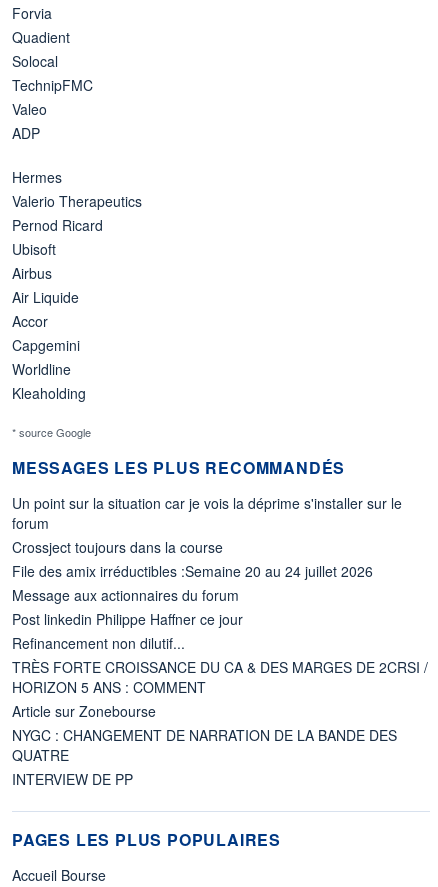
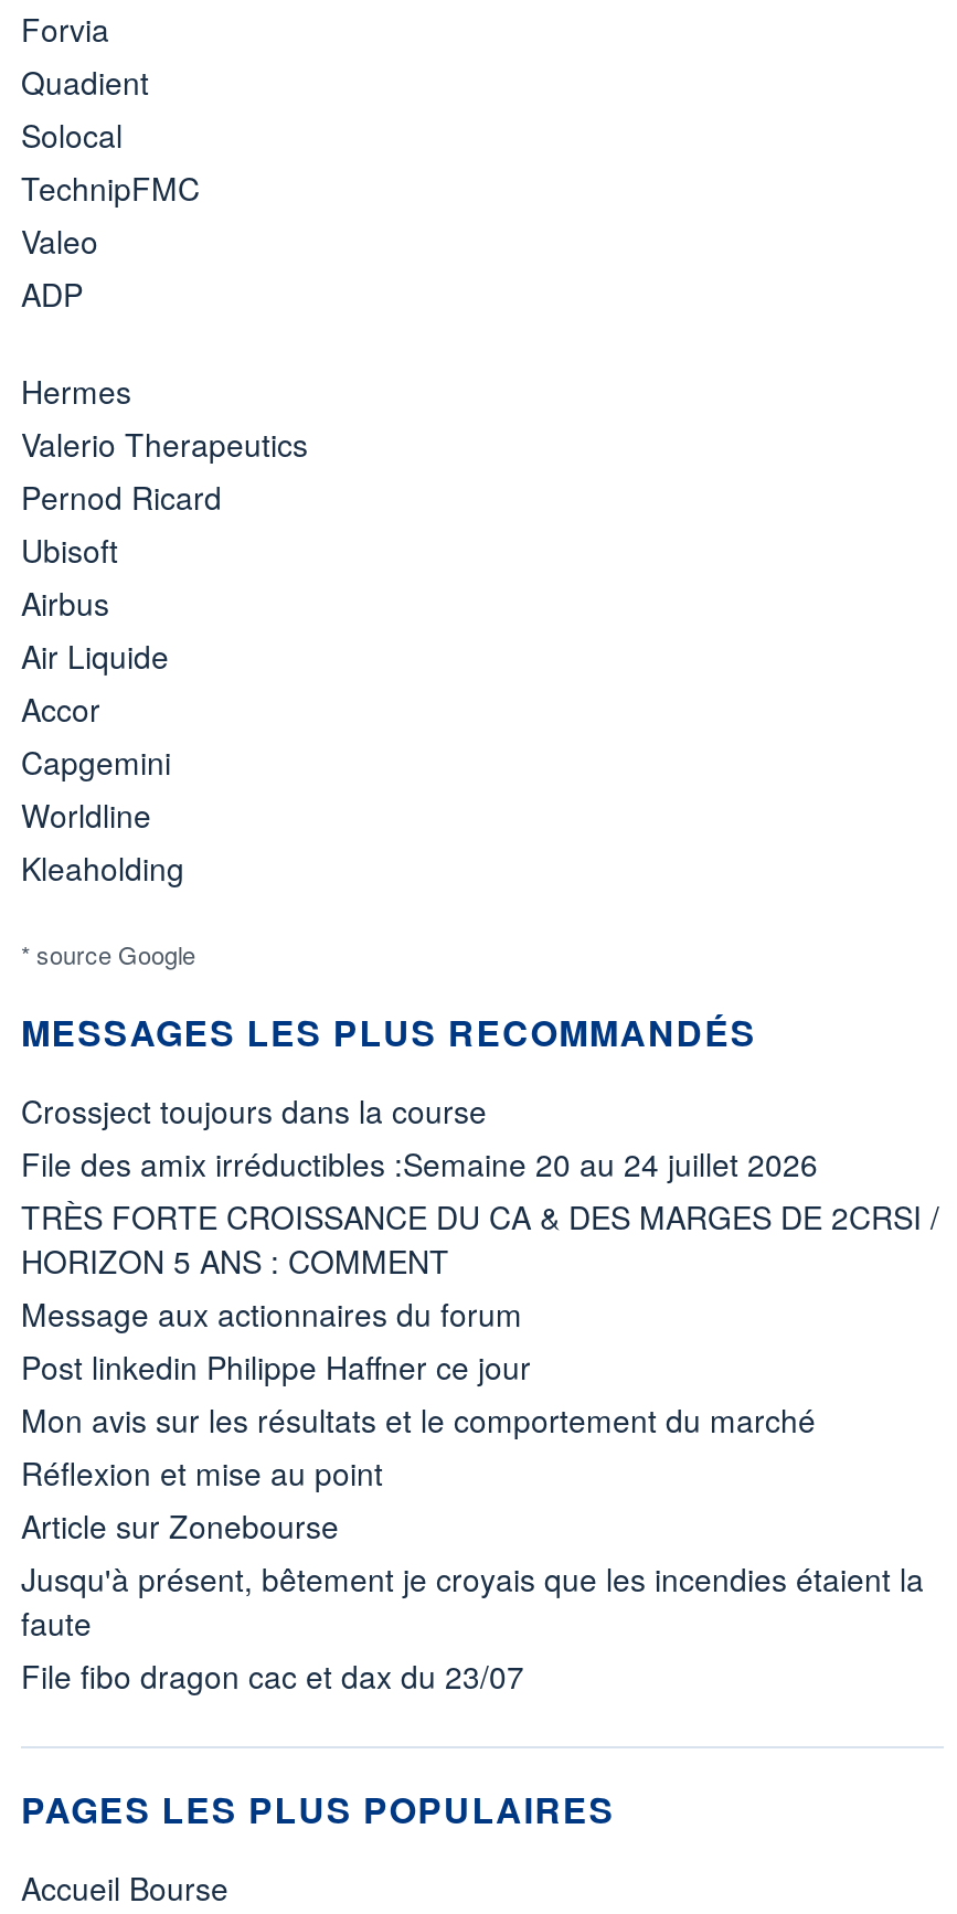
- Un point sur la situation car je vois la déprime s'installer sur le
- forum

moved up: Crossject toujours dans la course | File des amix irréductibles :Semaine 20 au 24 juillet 2026

- Refinancement non dilutif...
+ Mon avis sur les résultats et le comportement du marché
+ Réflexion et mise au point

moved up: TRÈS FORTE CROISSANCE DU CA & DES MARGES DE 2CRSI / | HORIZON 5 ANS : COMMENT

- NYGC : CHANGEMENT DE NARRATION DE LA BANDE DES
- QUATRE
- INTERVIEW DE PP
+ Jusqu'à présent, bêtement je croyais que les incendies étaient la
+ faute
+ File fibo dragon cac et dax du 23/07
